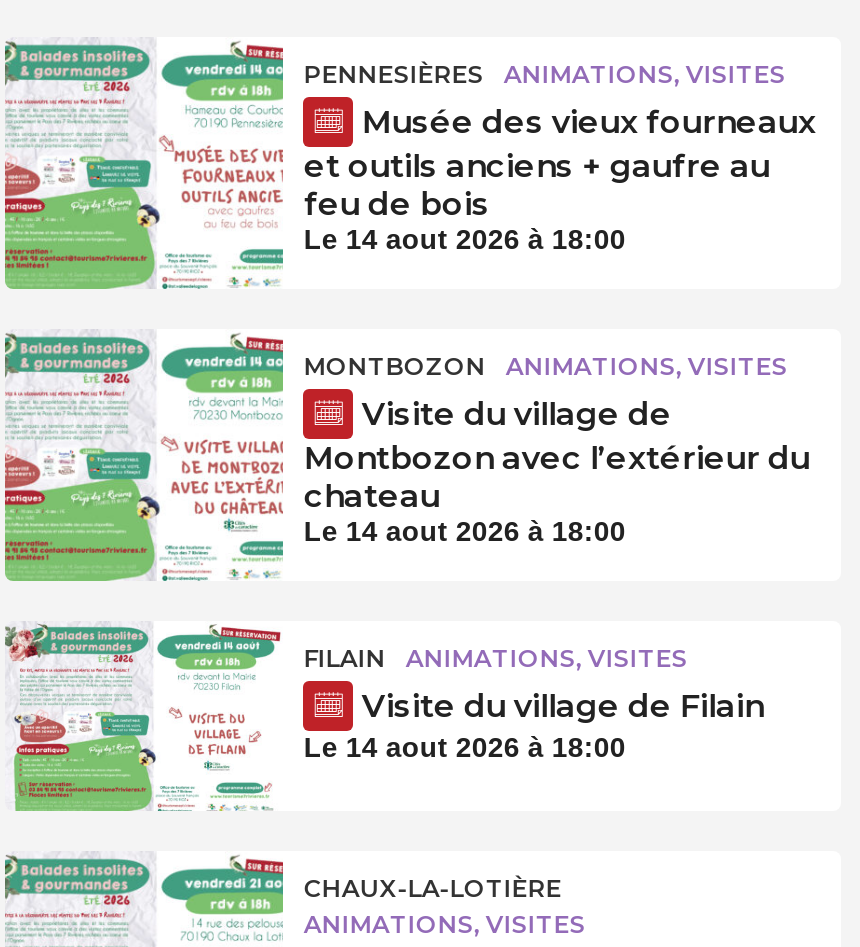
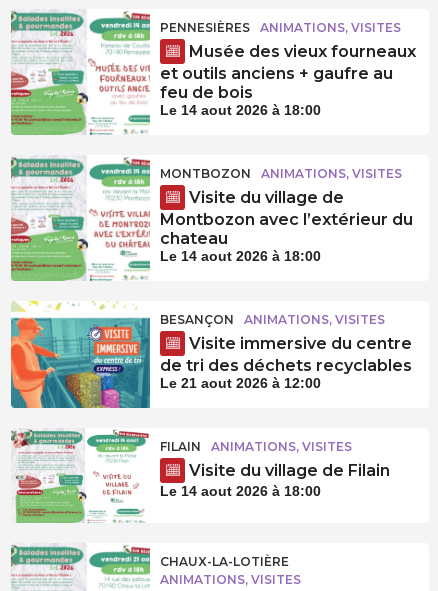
+ [image]
+ BESANÇON
+ ANIMATIONS, VISITES
+ Visite immersive du centre
+ de tri des déchets recyclables
+ Le 21 aout 2026 à 12:00
